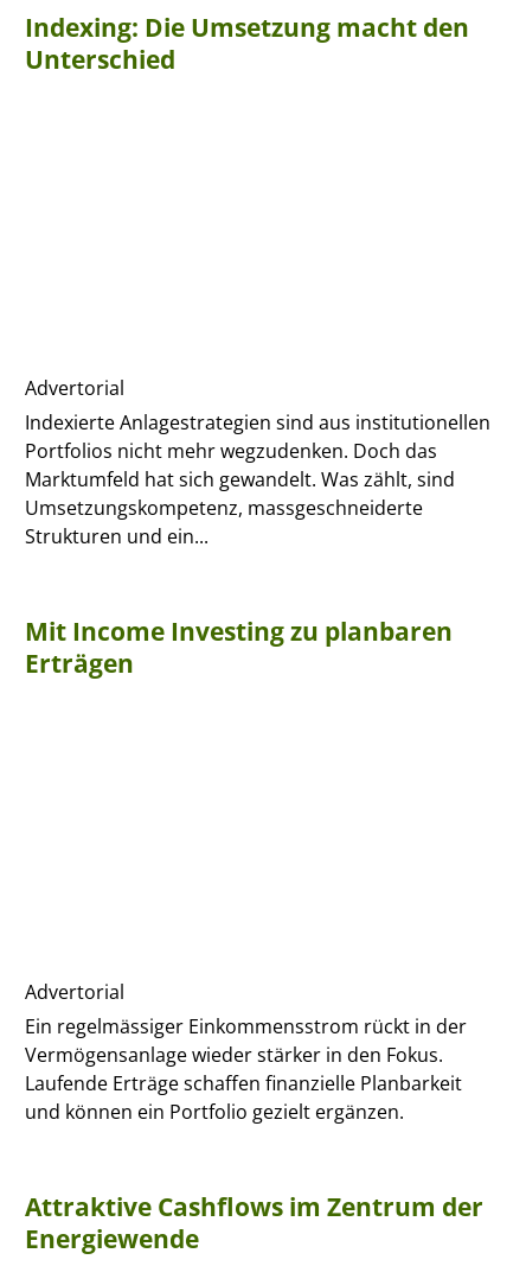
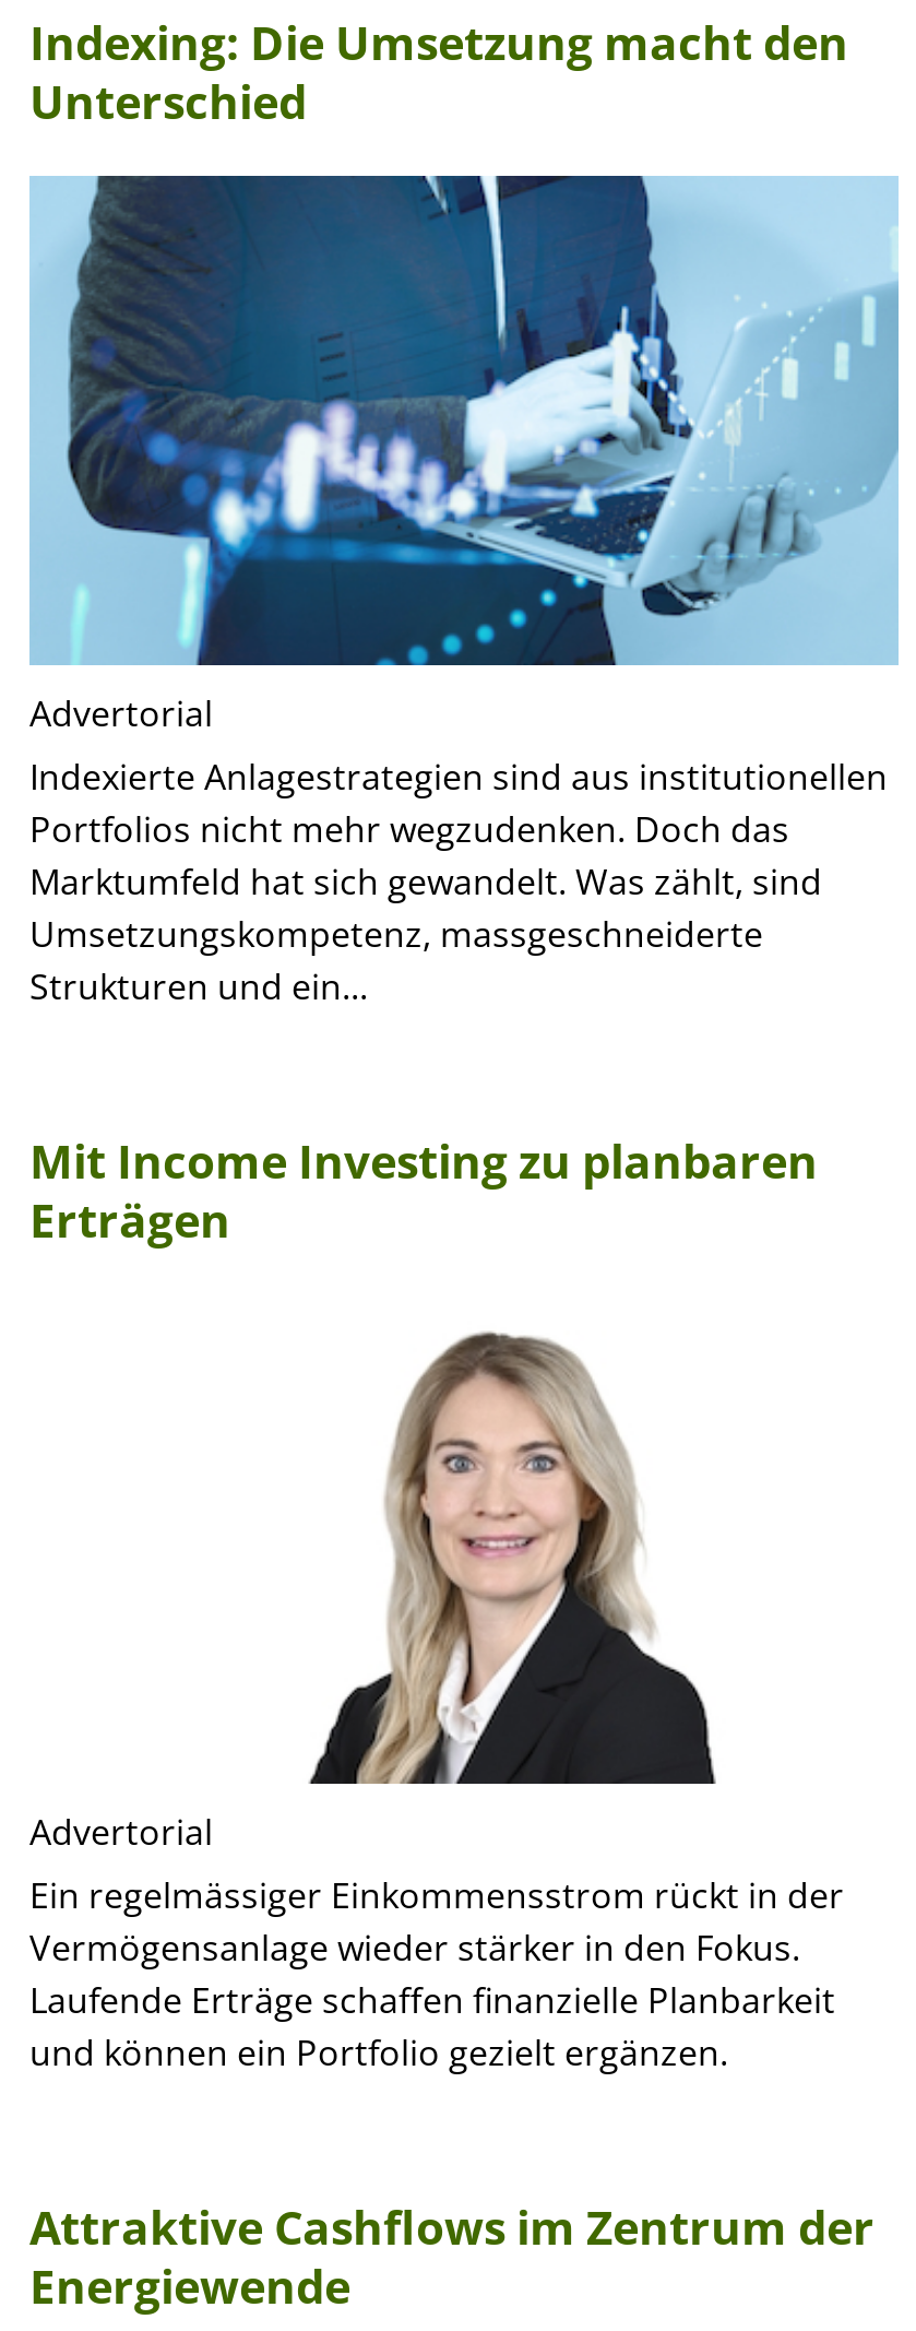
+ [image]

+ [image]
